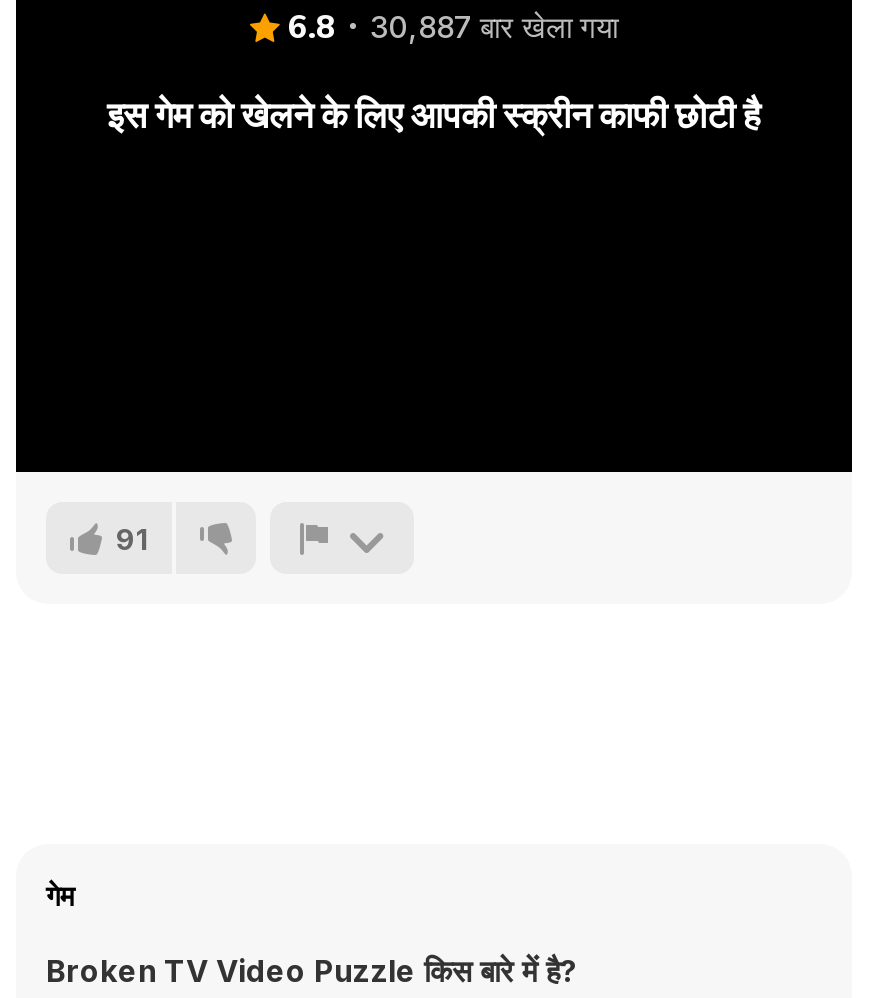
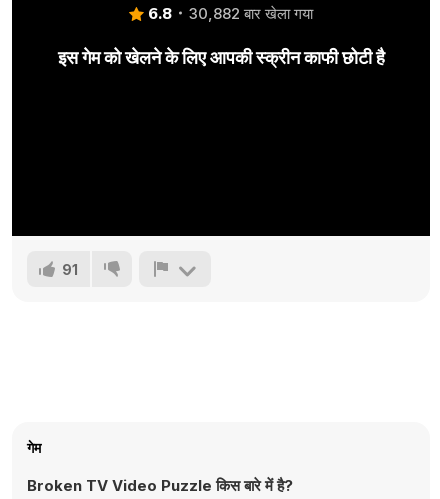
- 6.8 30,887 बार खेला गया
+ 6.8 30,882 बार खेला गया
